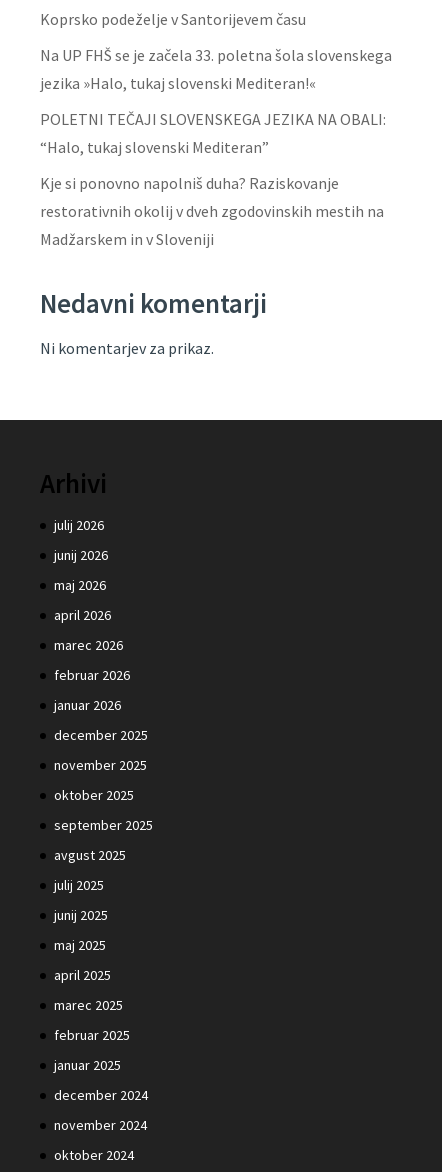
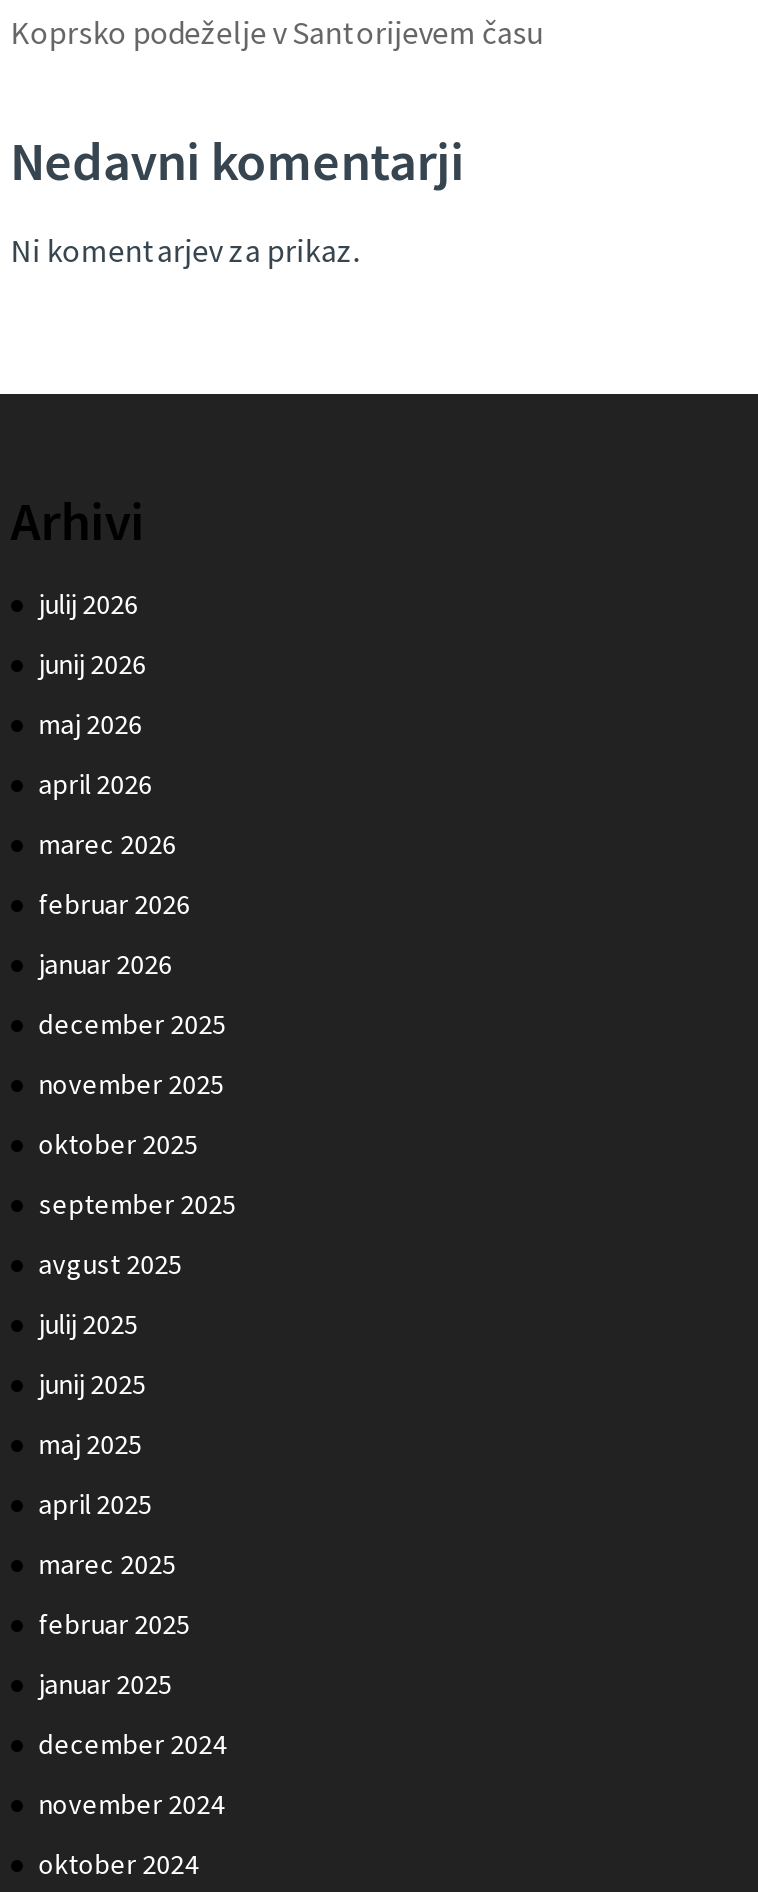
- Na UP FHŠ se je začela 33. poletna šola slovenskega
- jezika »Halo, tukaj slovenski Mediteran!«
- POLETNI TEČAJI SLOVENSKEGA JEZIKA NA OBALI:
- “Halo, tukaj slovenski Mediteran”
- Kje si ponovno napolniš duha? Raziskovanje
- restorativnih okolij v dveh zgodovinskih mestih na
- Madžarskem in v Sloveniji
